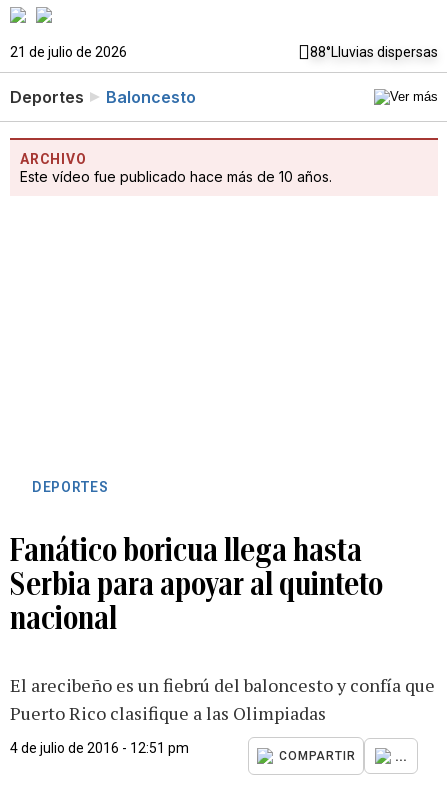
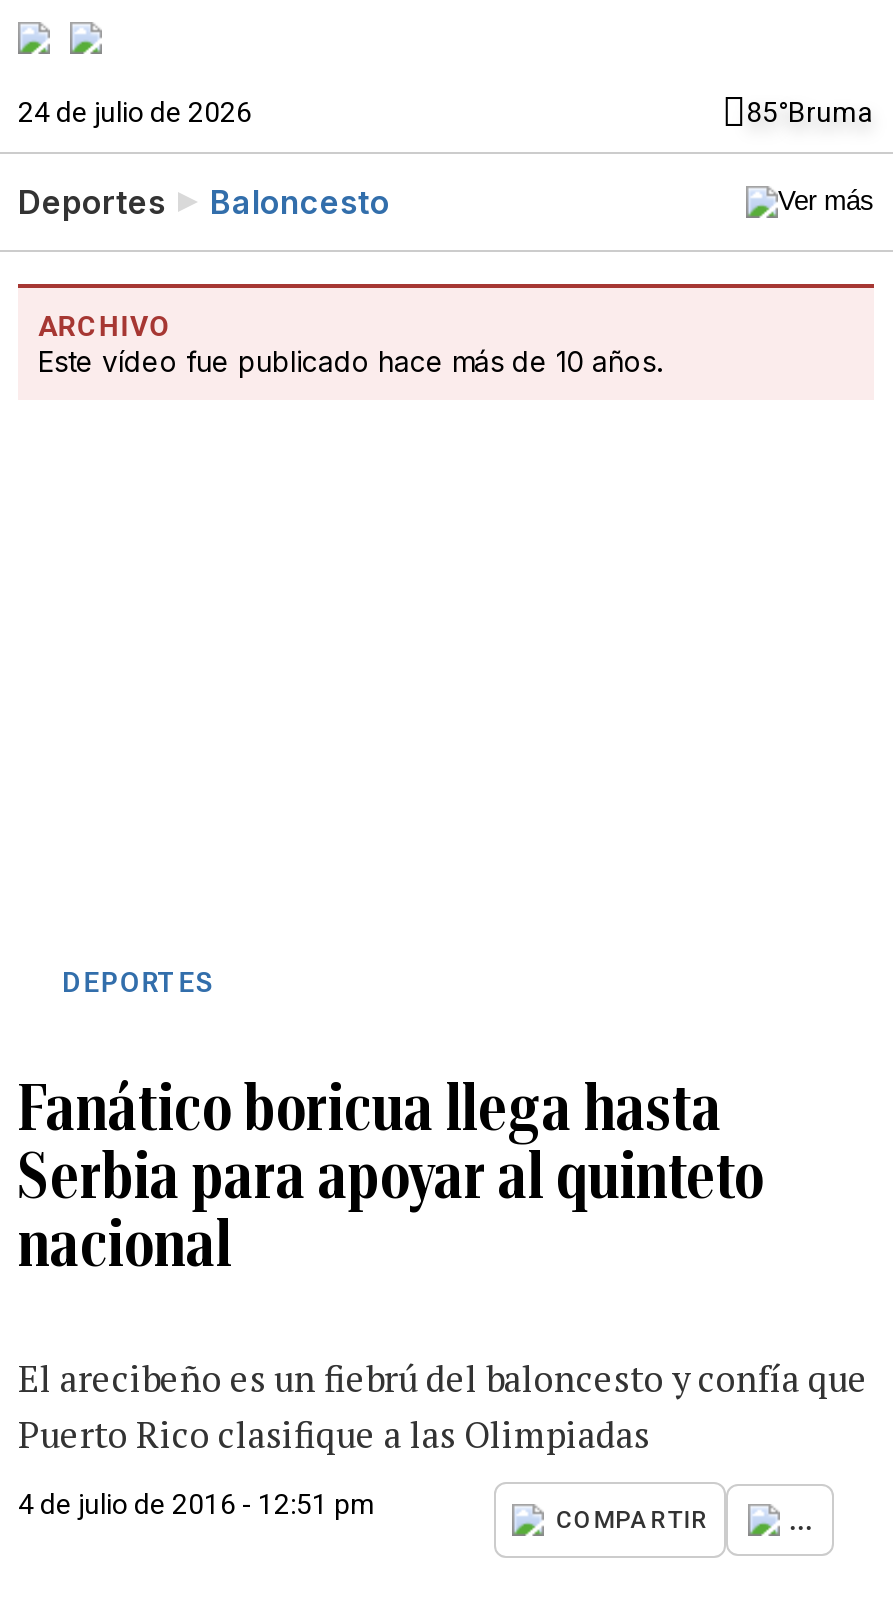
- 21 de julio de 2026
- 88°Lluvias dispersas
+ 24 de julio de 2026
+ 85°Bruma
